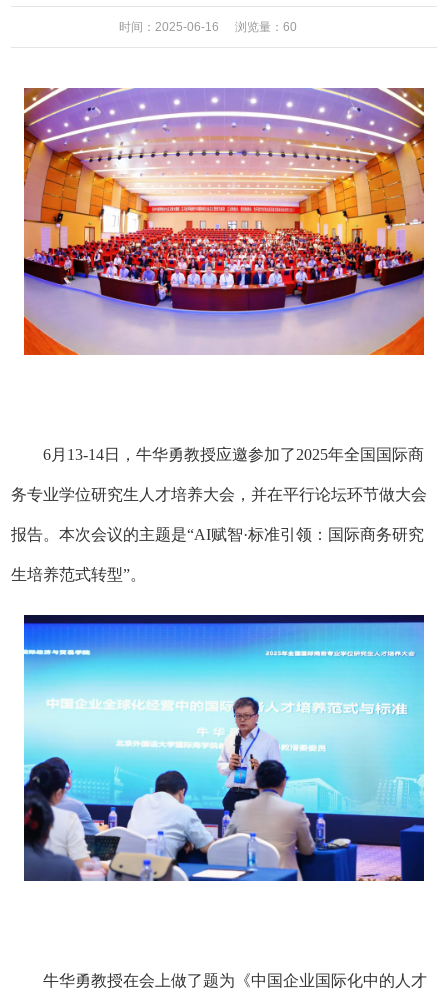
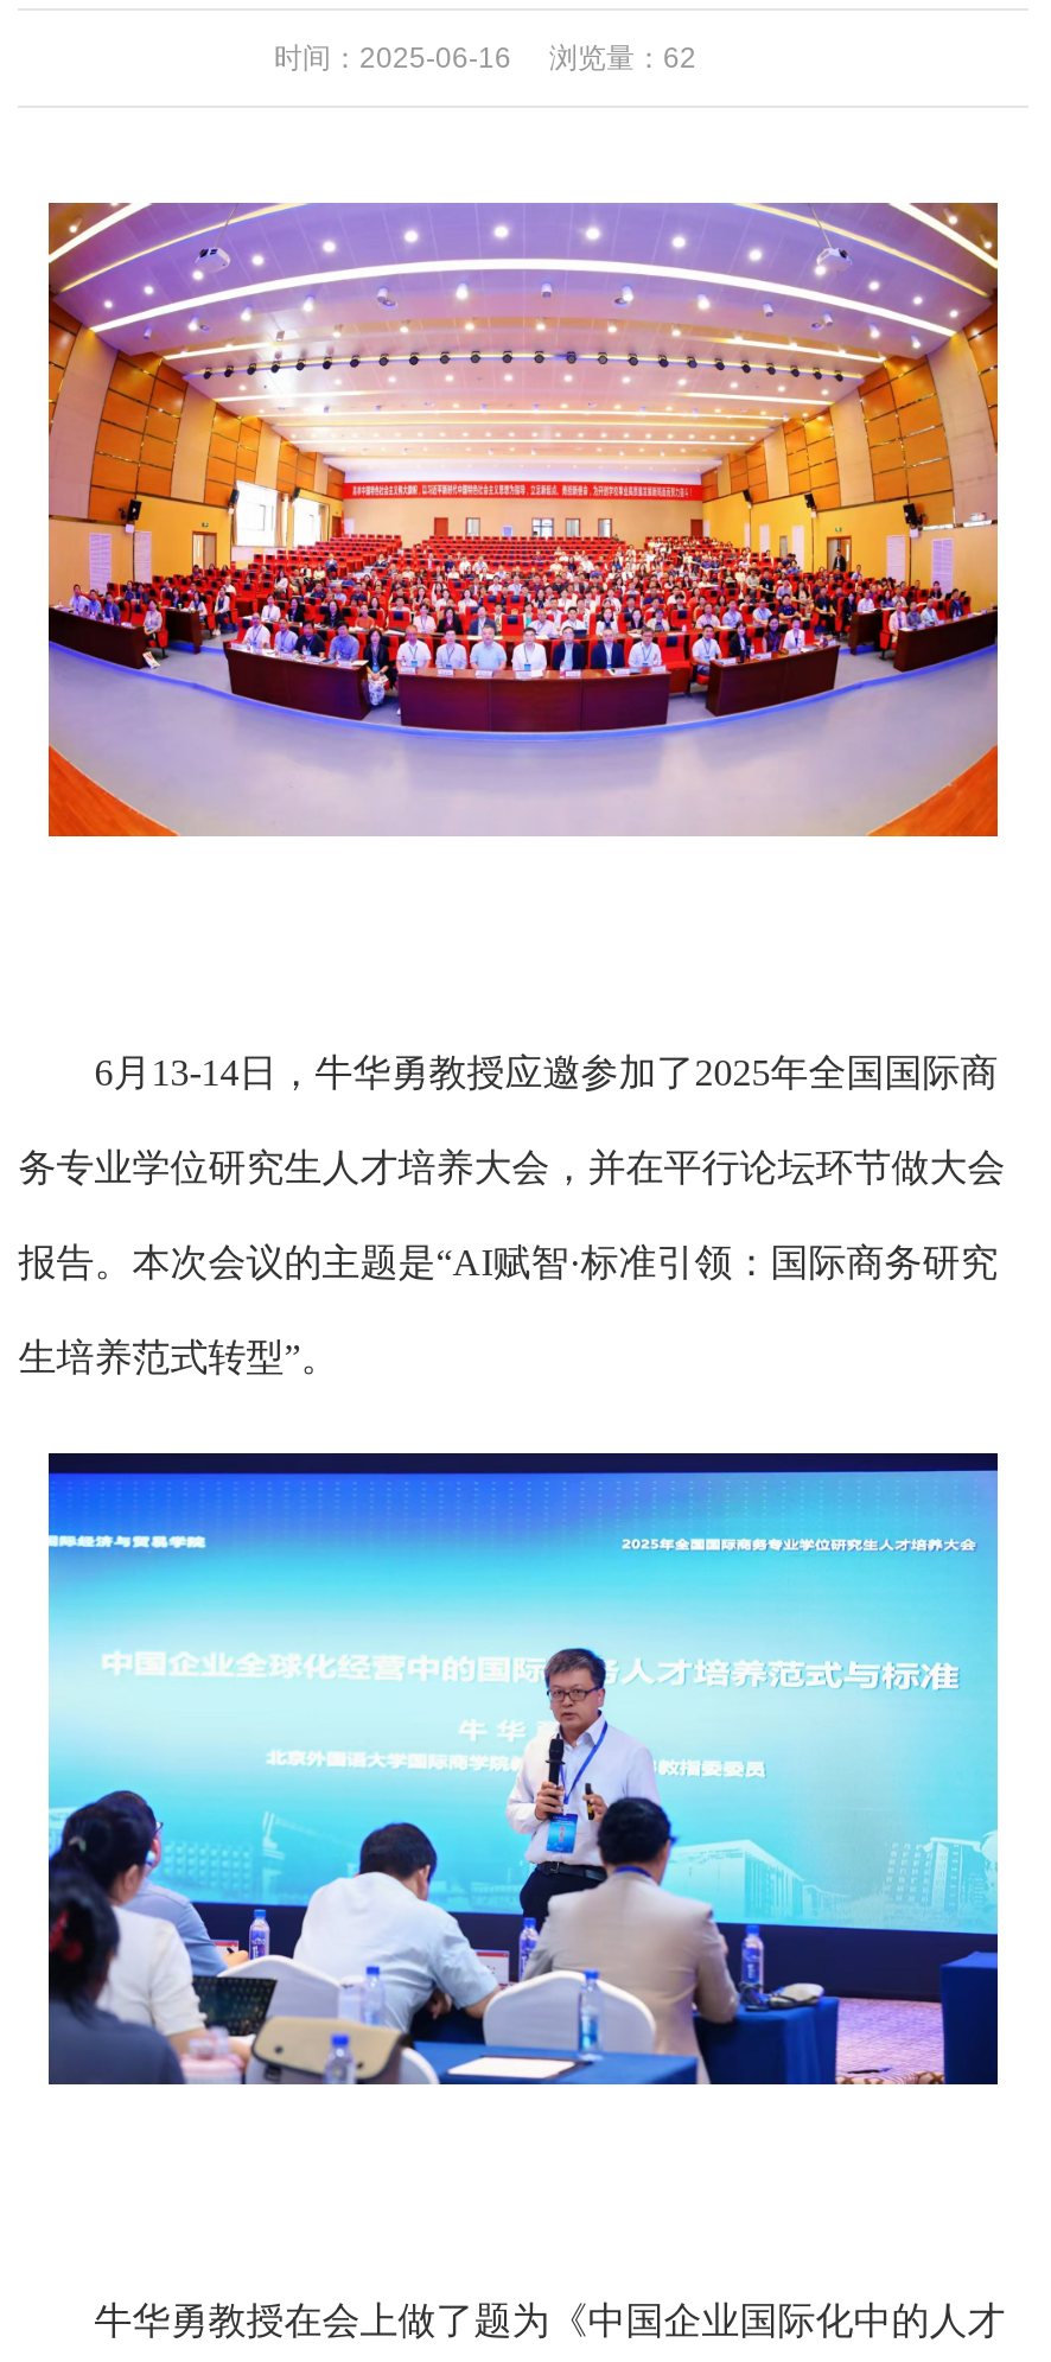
- 时间：2025-06-16 浏览量：60
+ 时间：2025-06-16 浏览量：62
